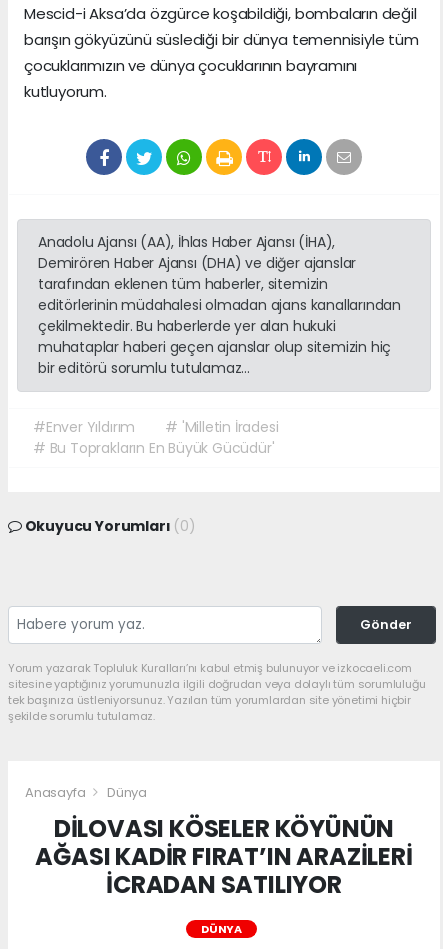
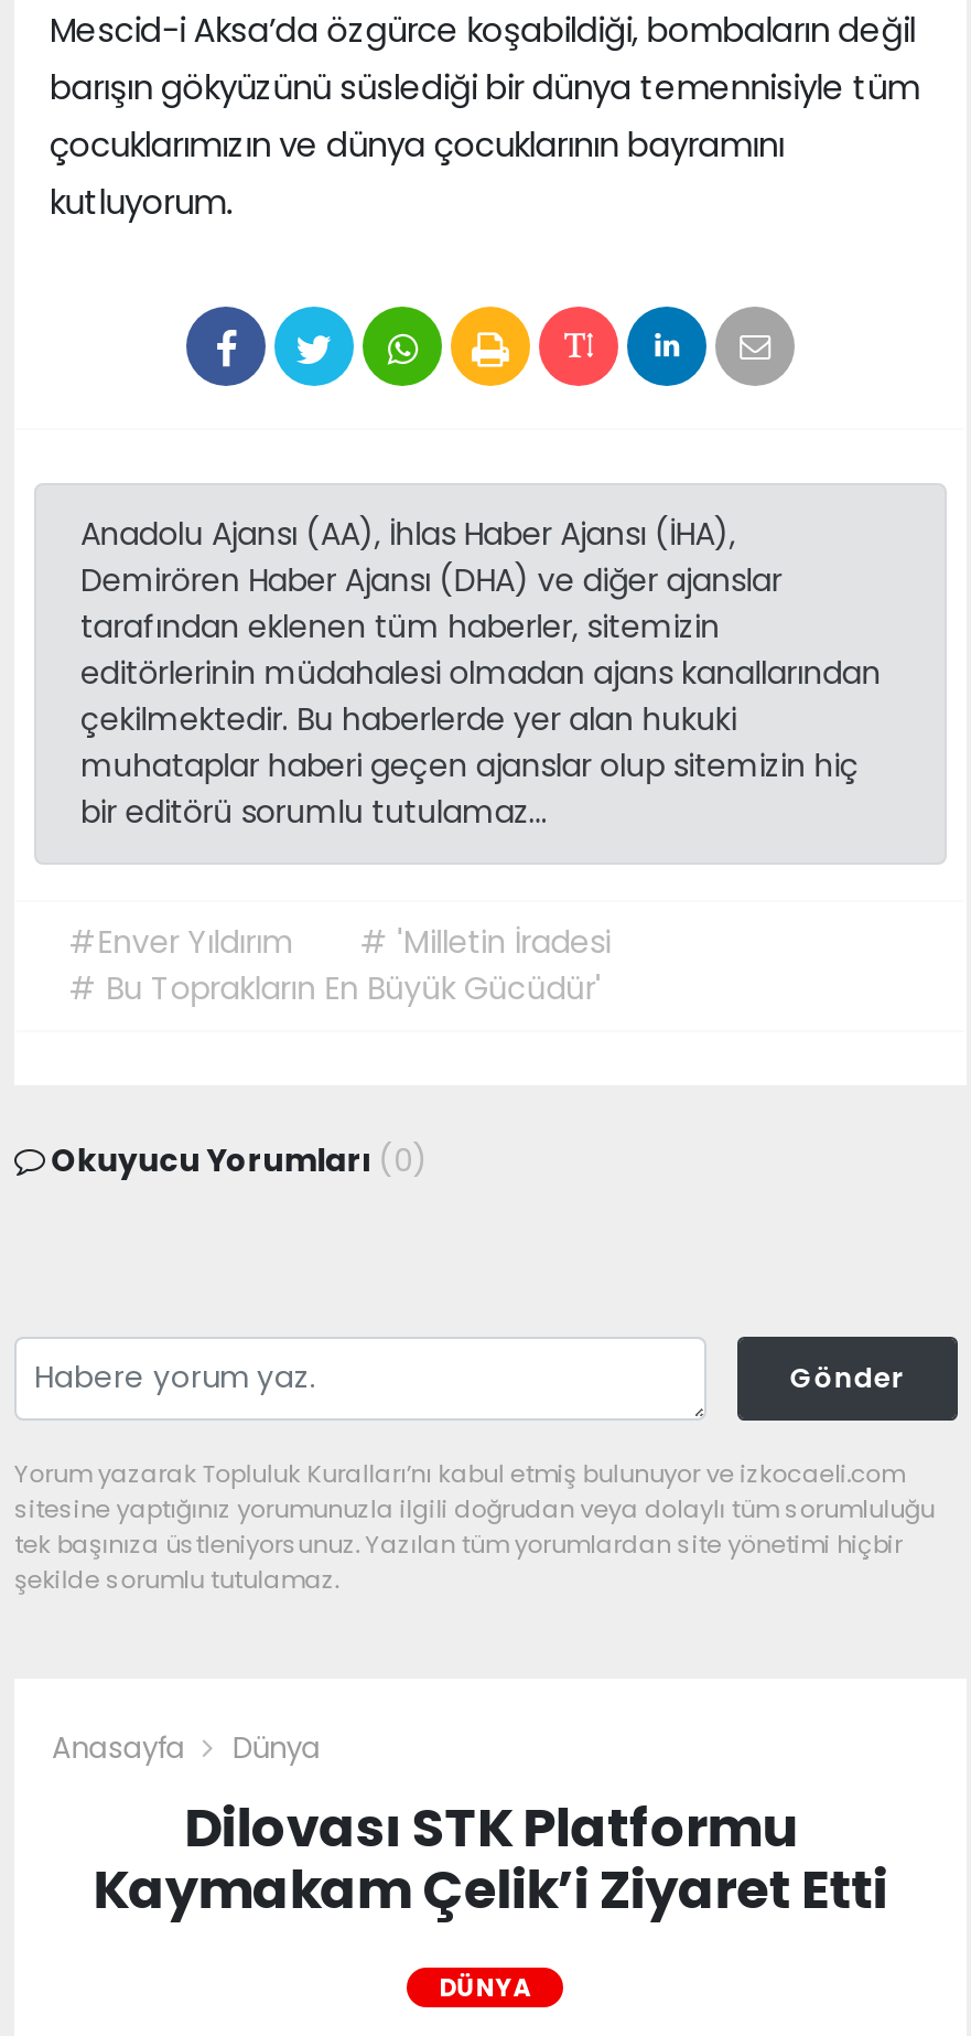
- DİLOVASI KÖSELER KÖYÜNÜN
- AĞASI KADİR FIRAT’IN ARAZİLERİ
- İCRADAN SATILIYOR
+ Dilovası STK Platformu
+ Kaymakam Çelik’i Ziyaret Etti
